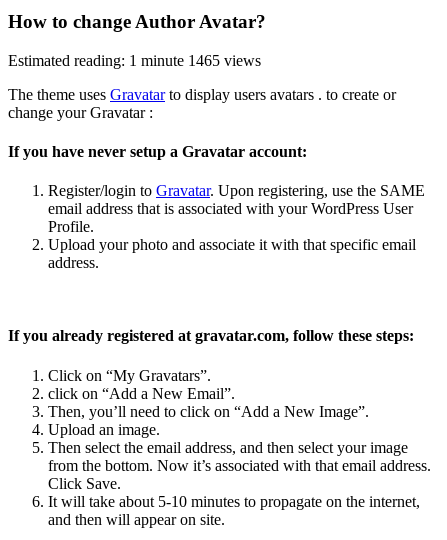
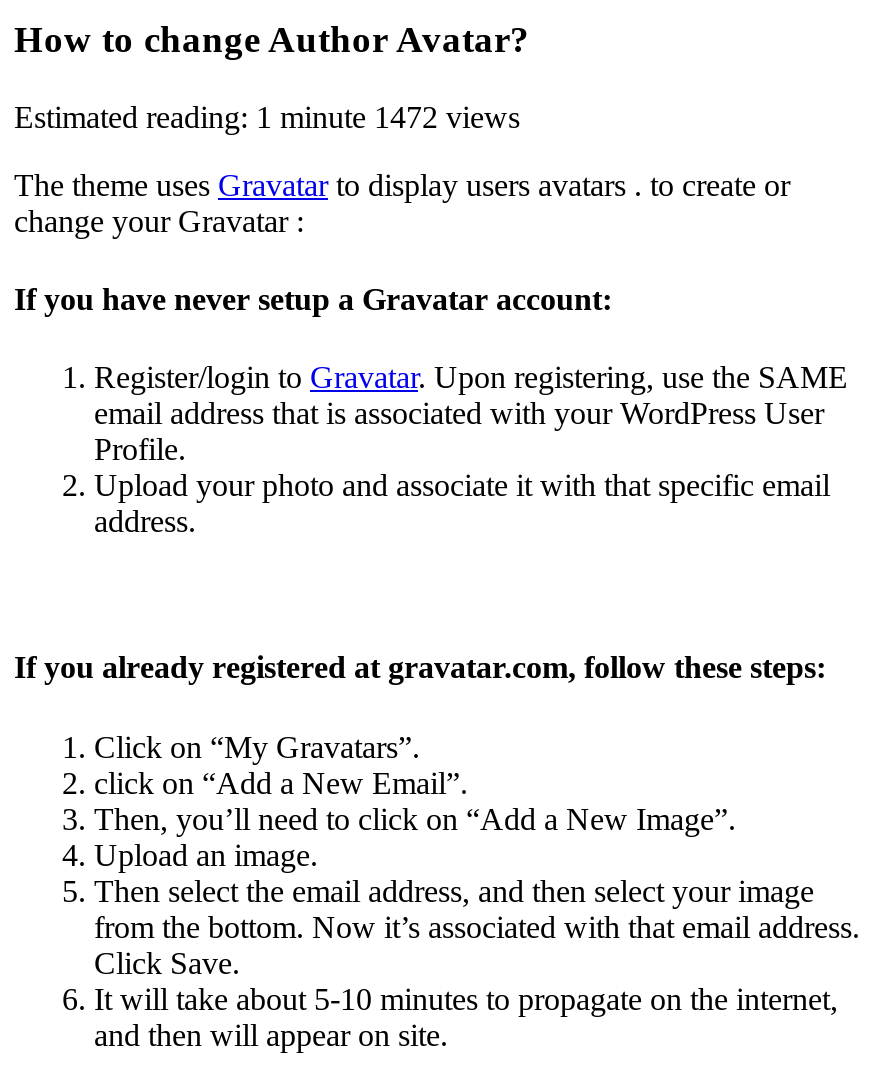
- Estimated reading: 1 minute 1465 views
+ Estimated reading: 1 minute 1472 views
